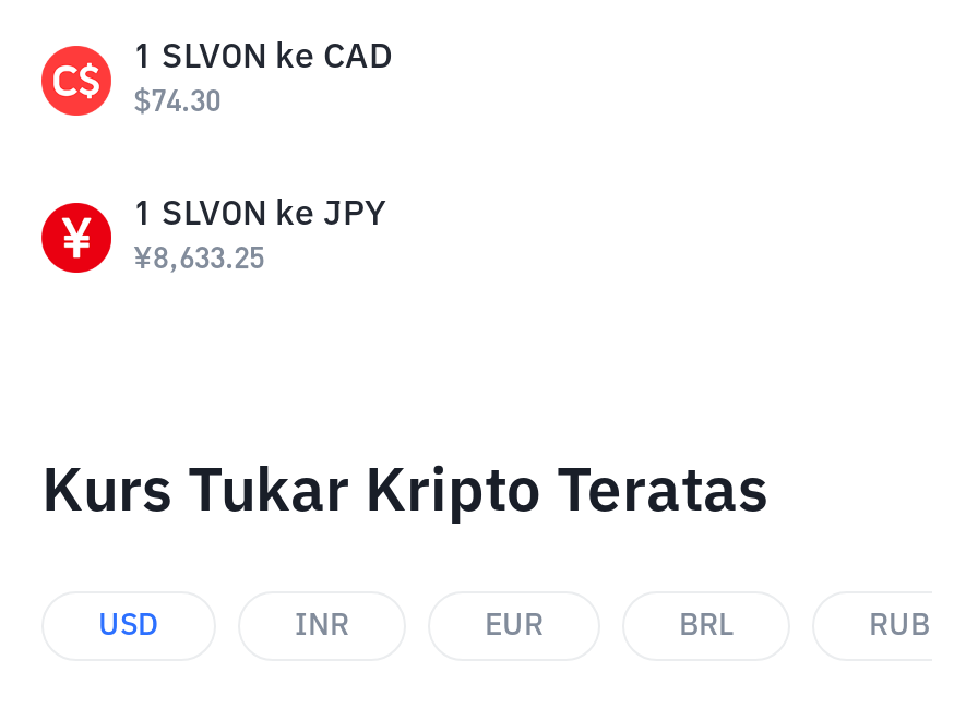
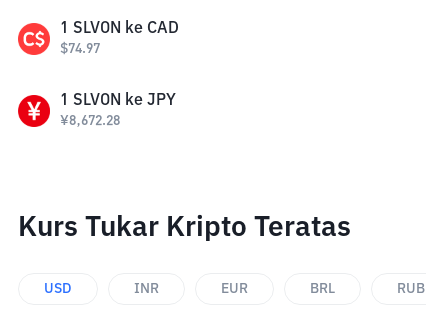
- $74.30
+ $74.97

- ¥8,633.25
+ ¥8,672.28
